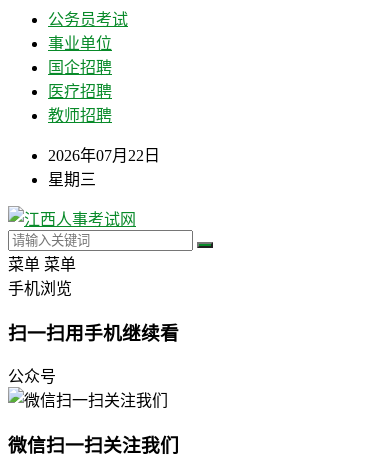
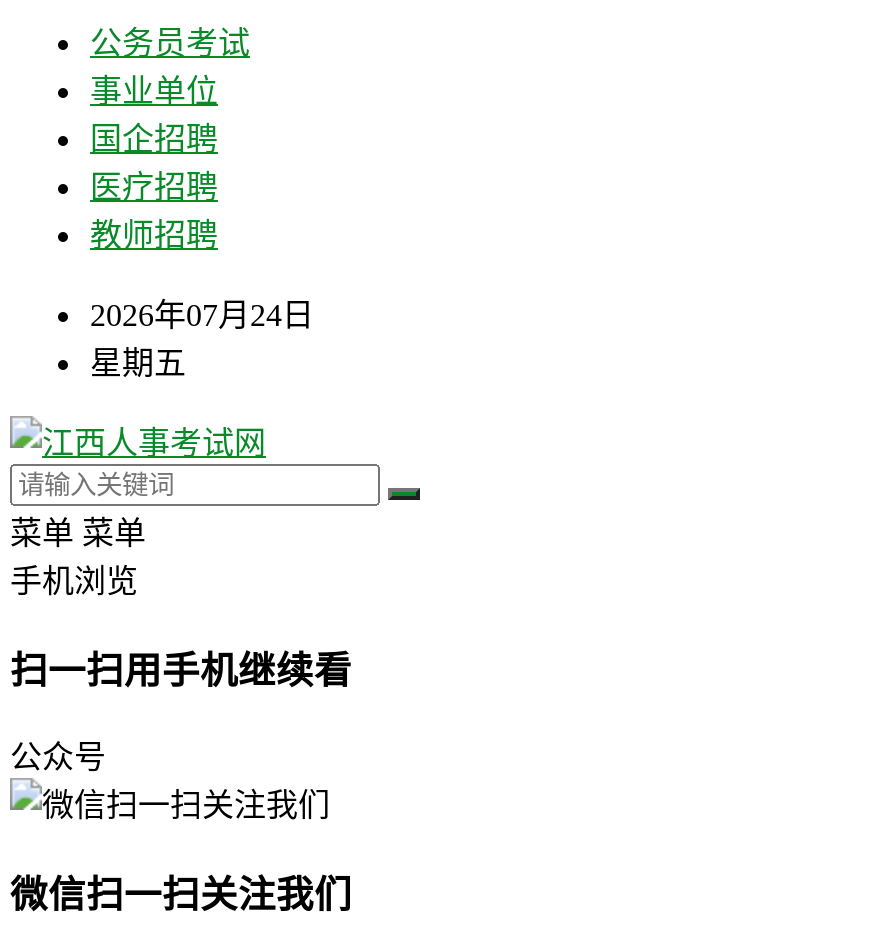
- 2026年07月22日
+ 2026年07月24日

- 星期三
+ 星期五
